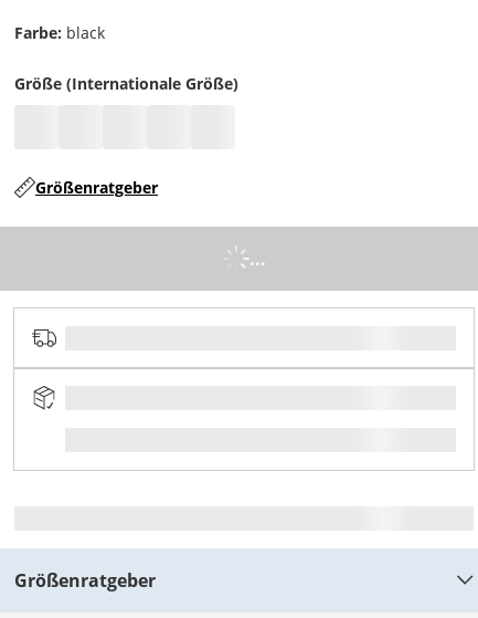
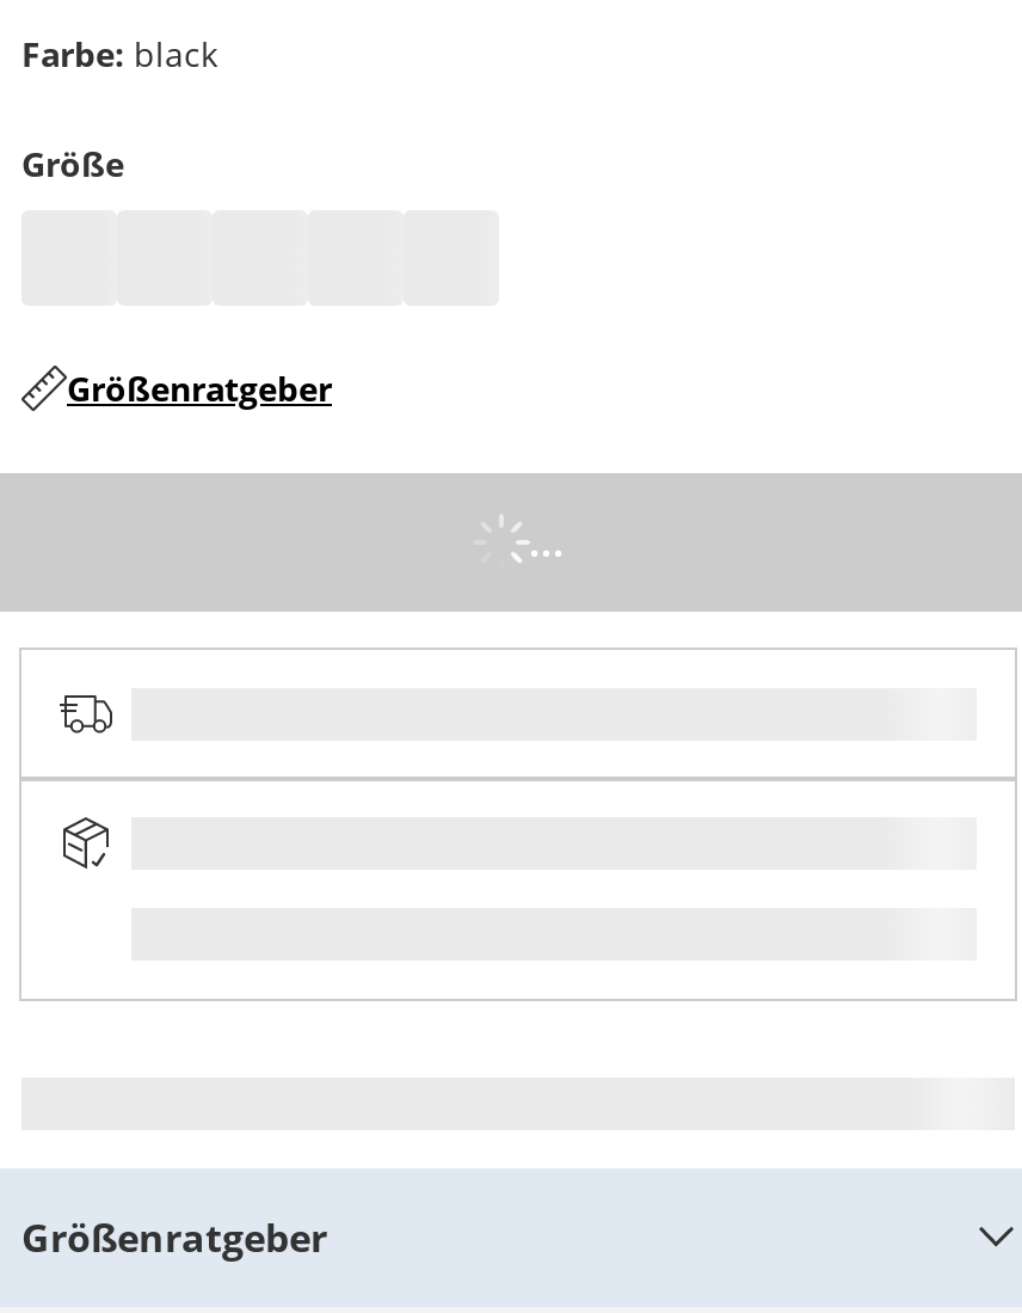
- Größe (Internationale Größe)
+ Größe
